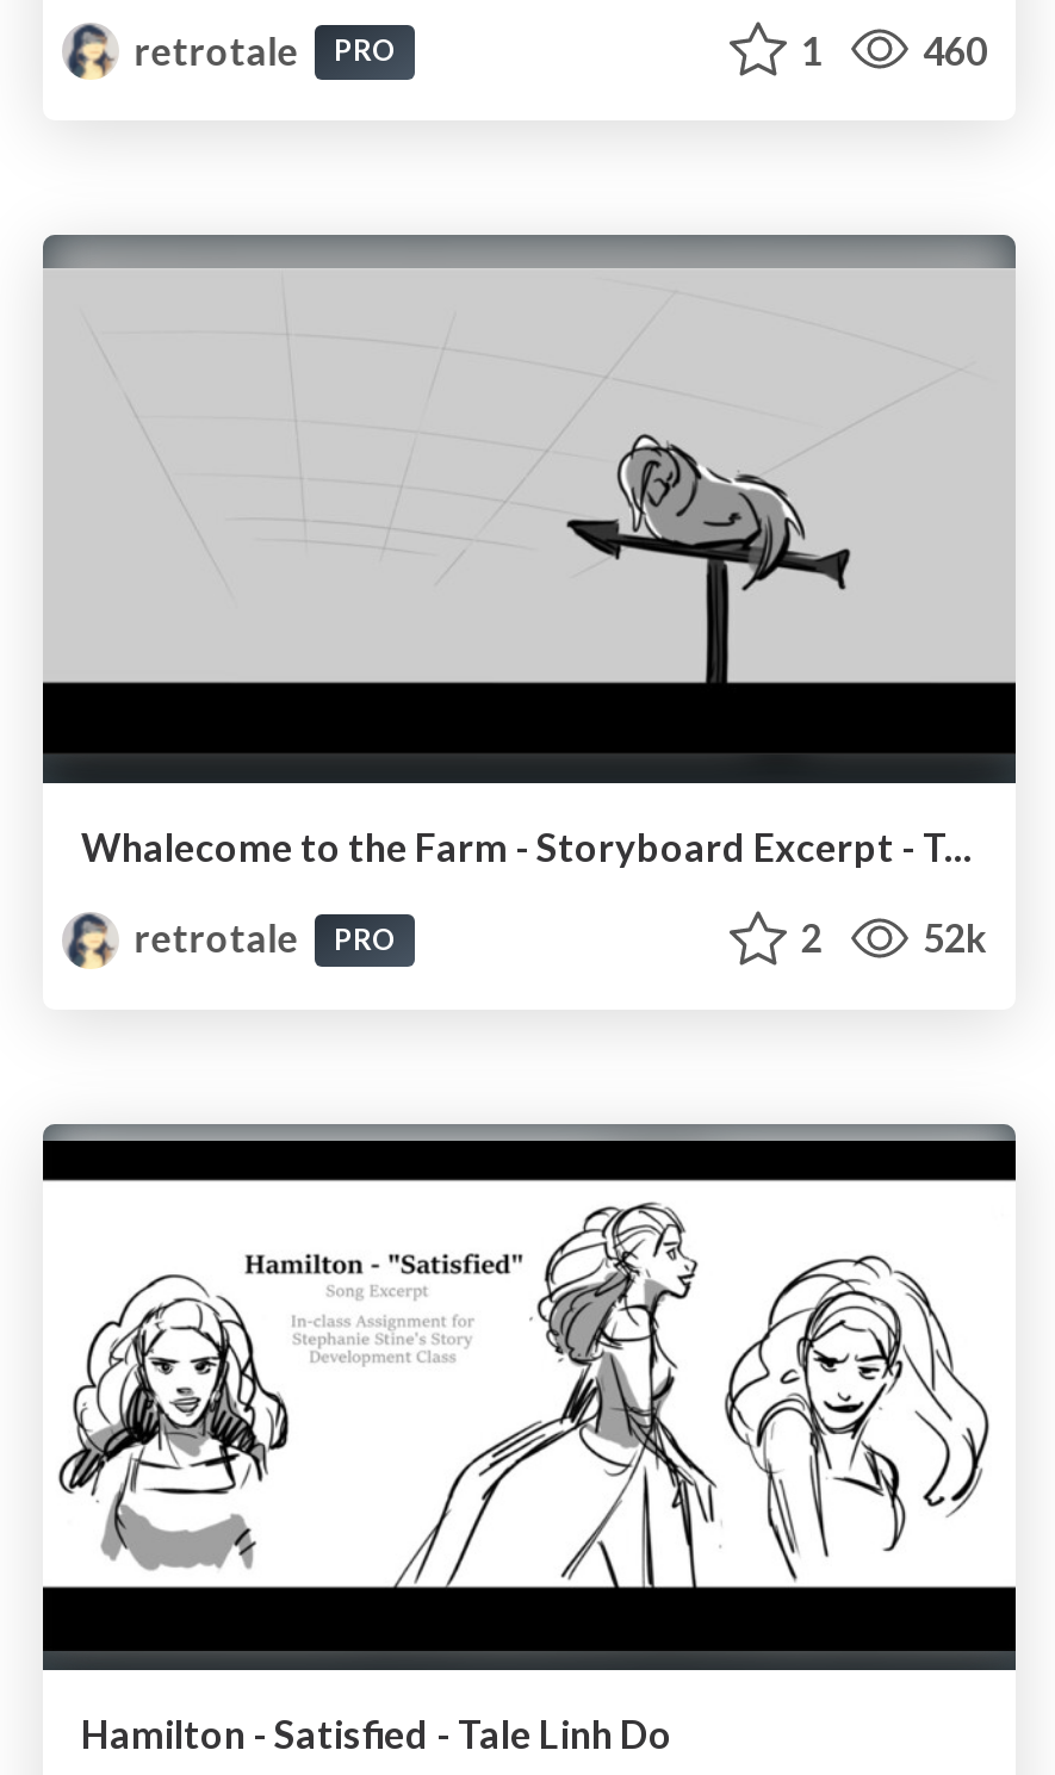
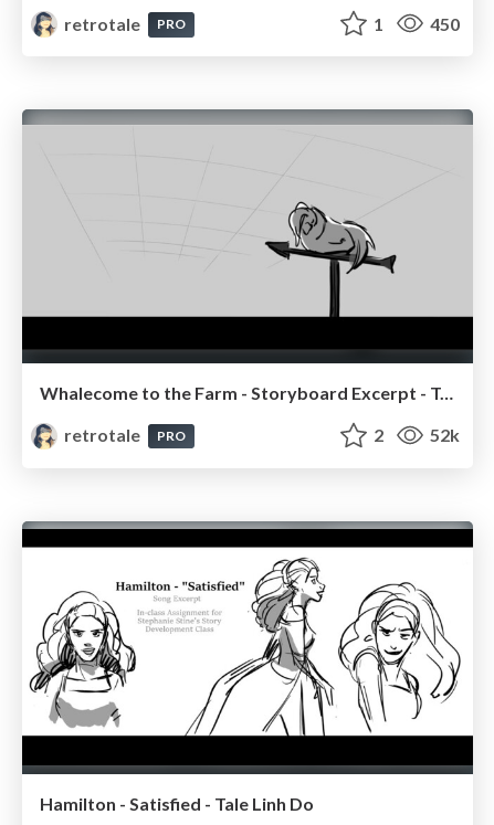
- 460
+ 450
